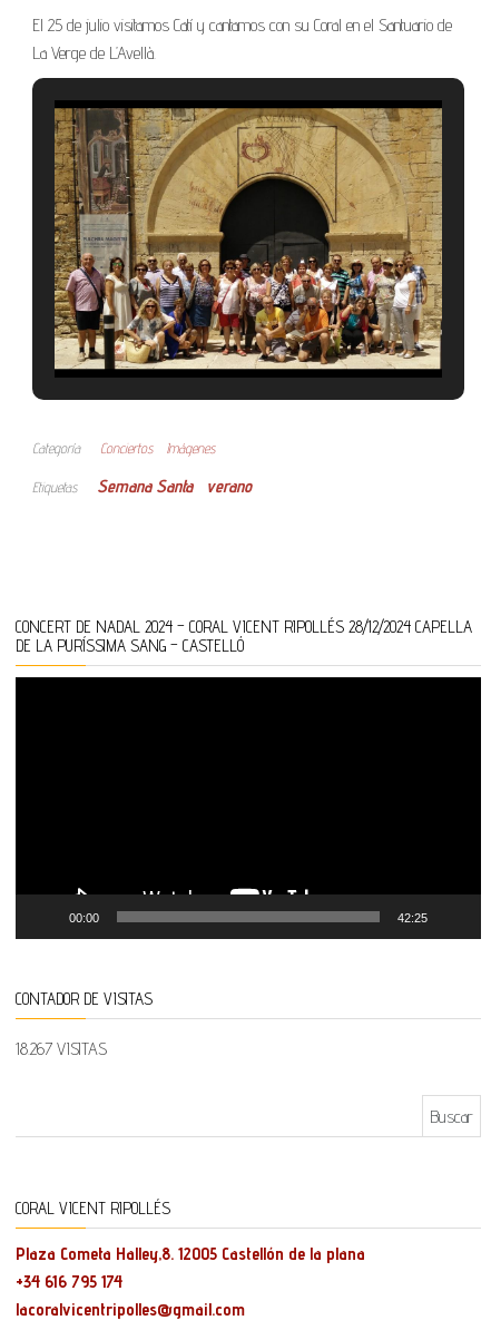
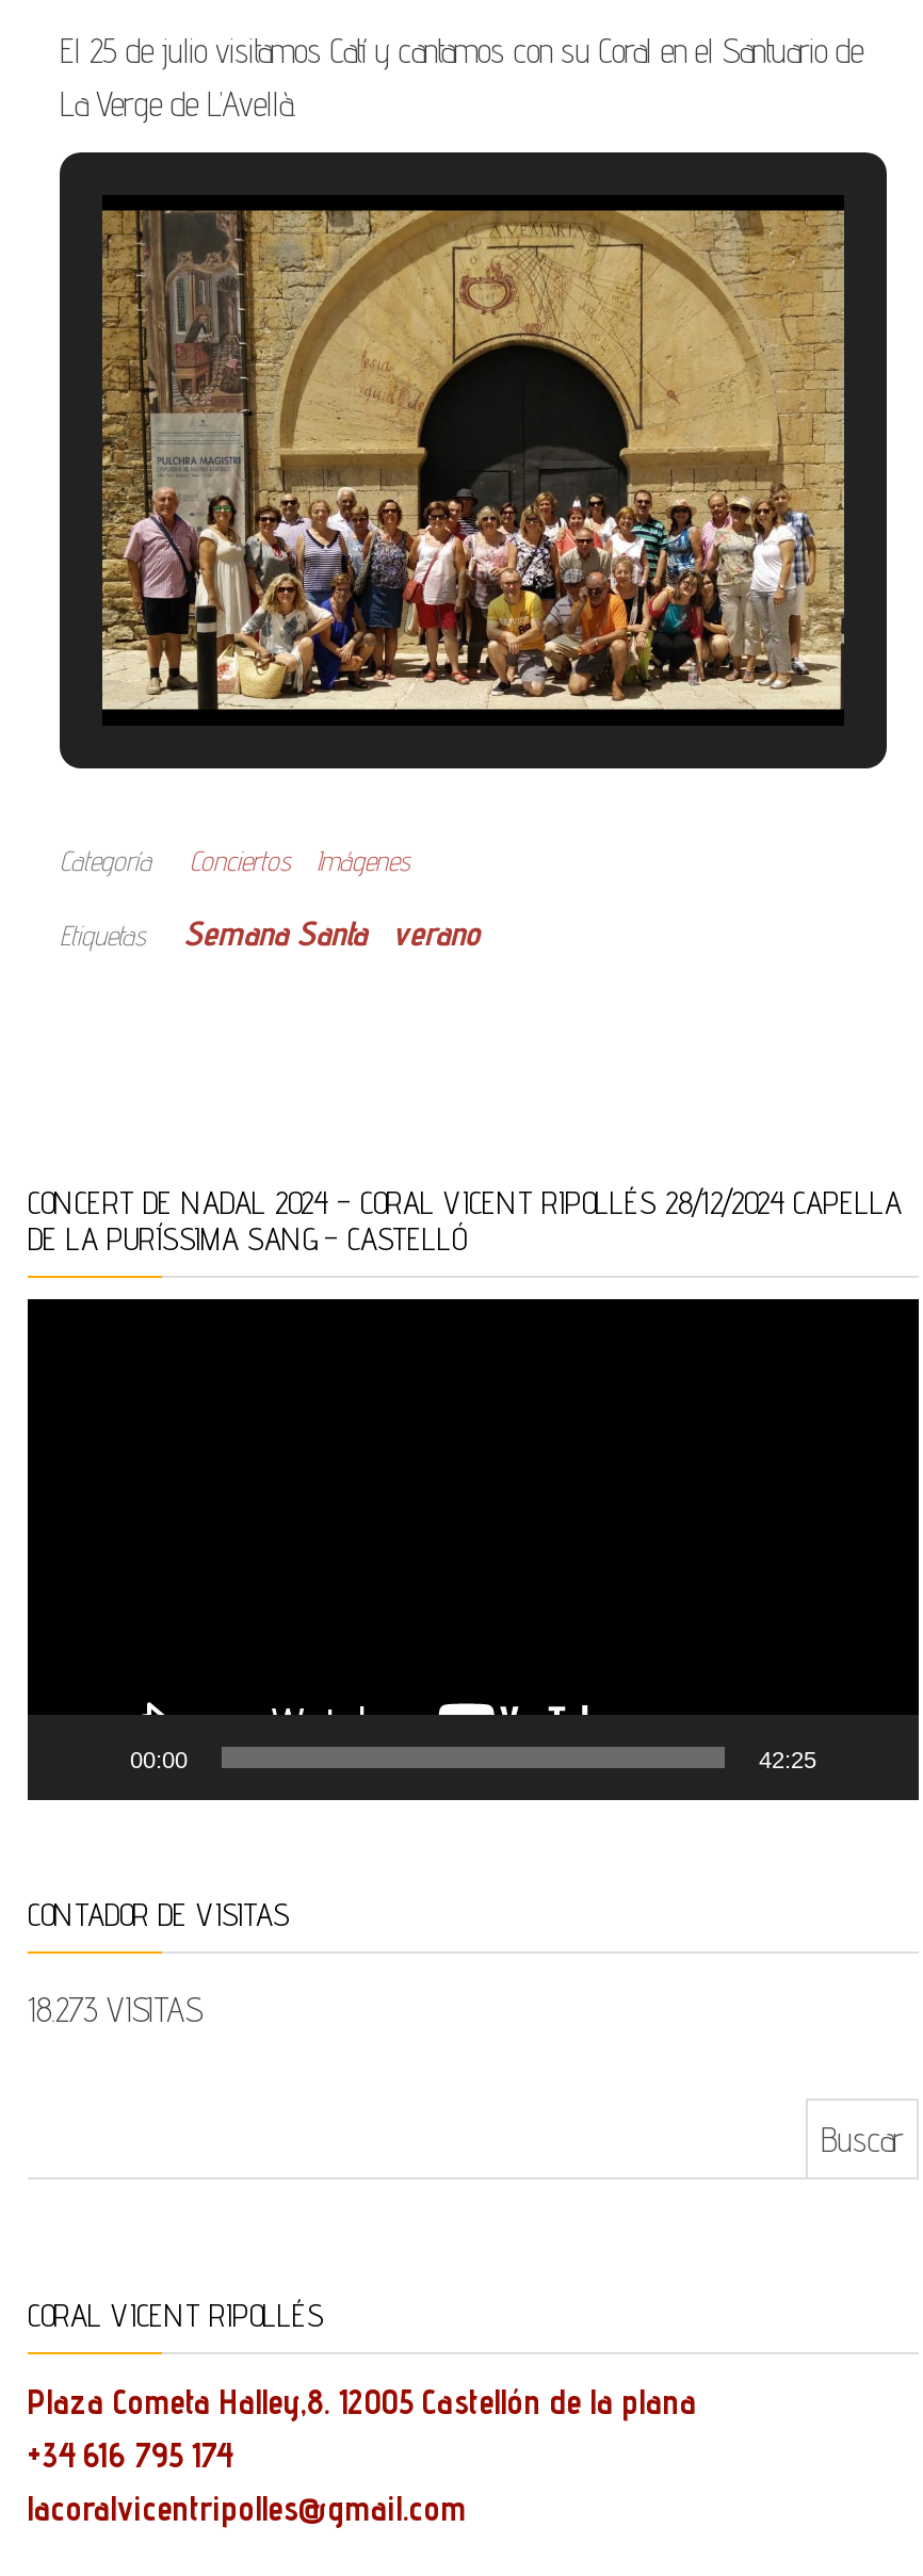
- 18.267 VISITAS
+ 18.273 VISITAS
